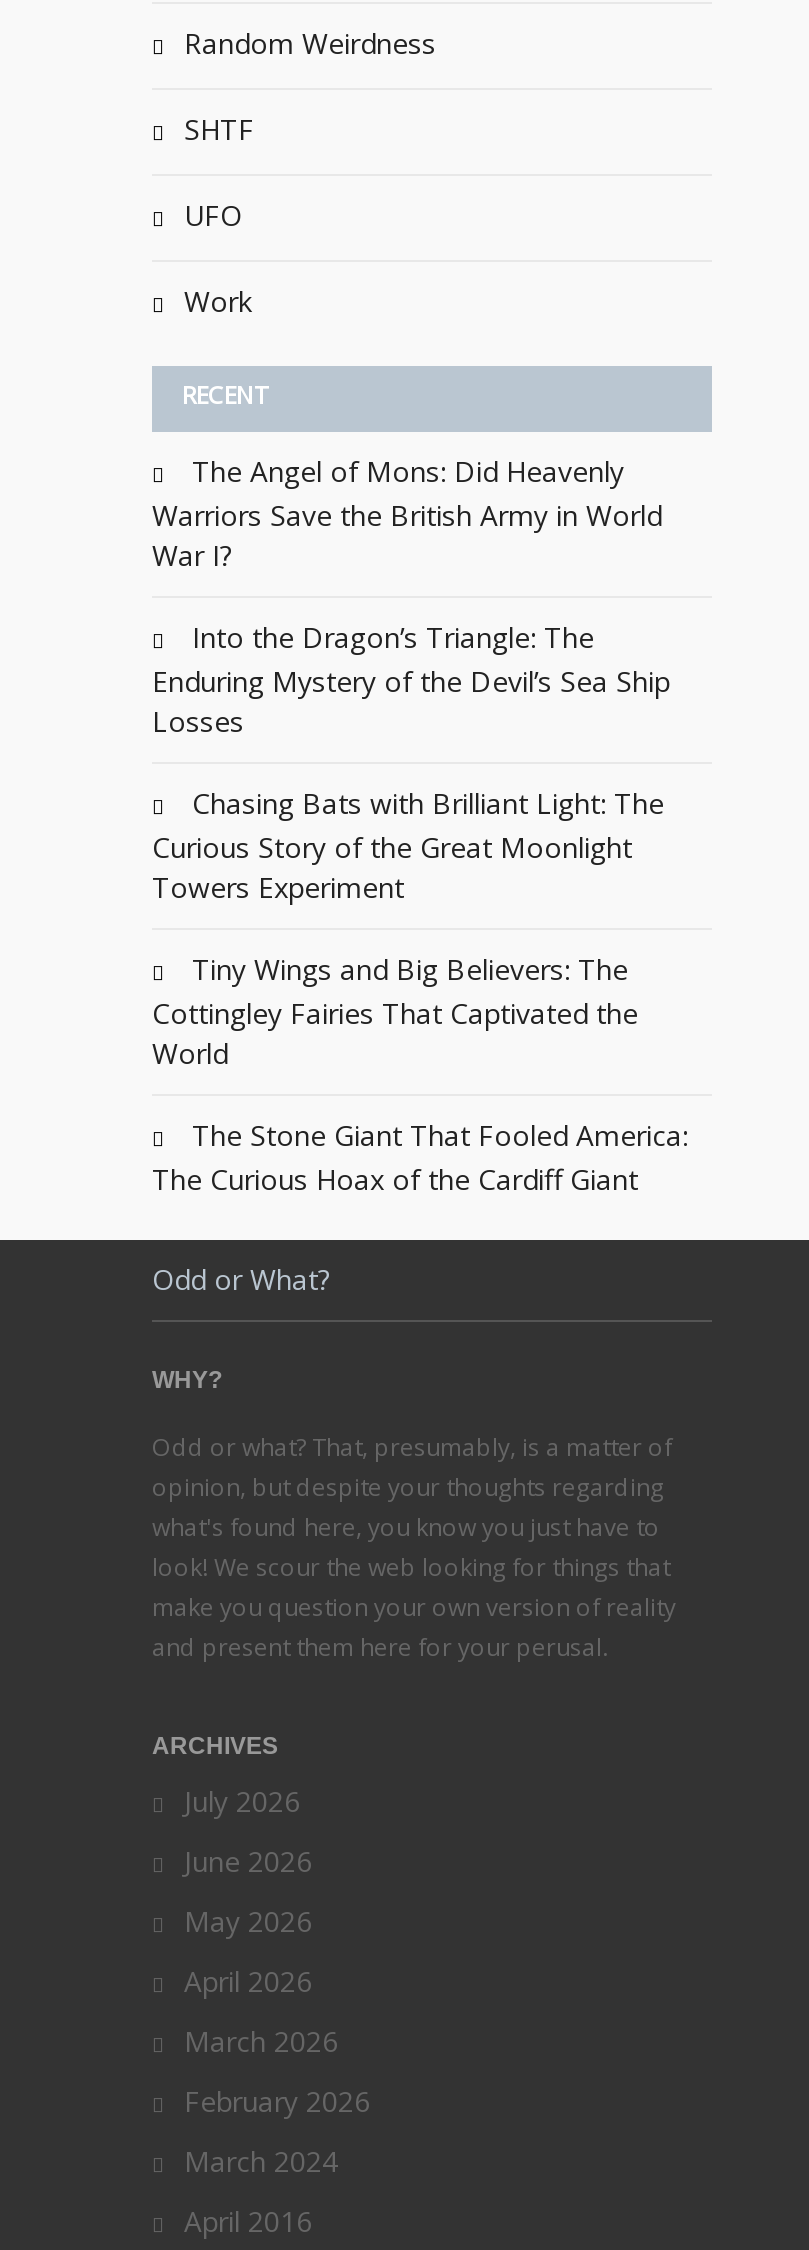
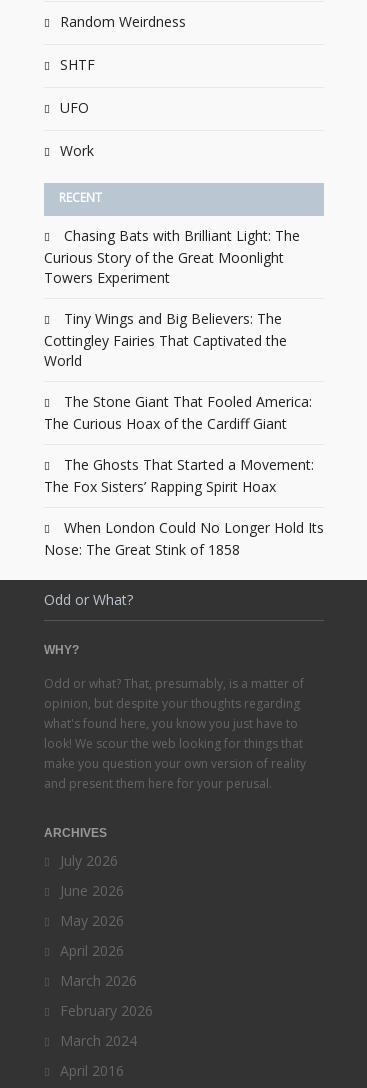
- The Angel of Mons: Did Heavenly
- Warriors Save the British Army in World
- War I?
- Into the Dragon’s Triangle: The
- Enduring Mystery of the Devil’s Sea Ship
- Losses

moved up: Chasing Bats with Brilliant Light: The | Curious Story of the Great Moonlight | Towers Experiment | Tiny Wings and Big Believers: The | Cottingley Fairies That Captivated the | World | The Stone Giant That Fooled America: | The Curious Hoax of the Cardiff Giant

+ The Ghosts That Started a Movement:
+ The Fox Sisters’ Rapping Spirit Hoax
+ When London Could No Longer Hold Its
+ Nose: The Great Stink of 1858
